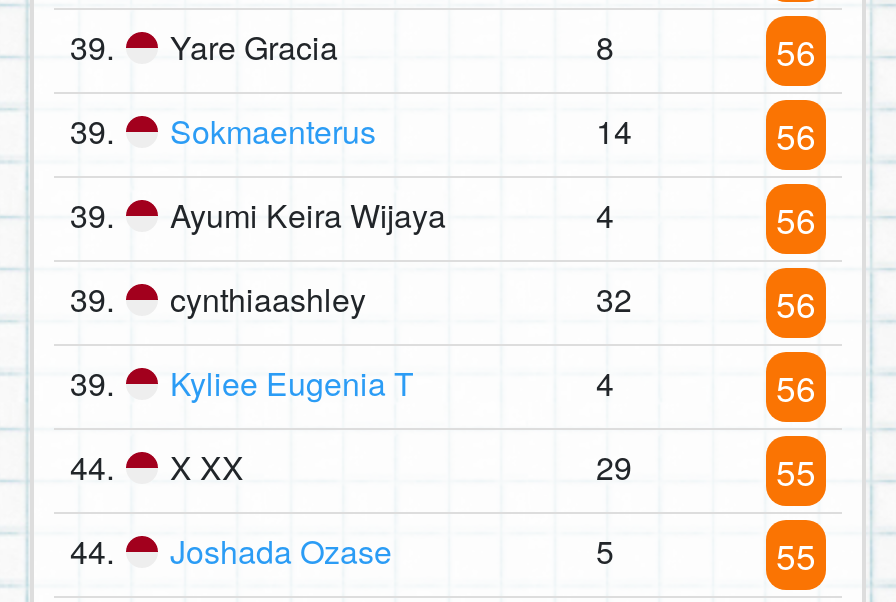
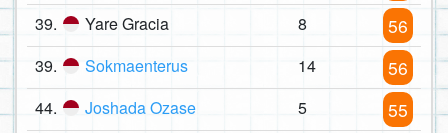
- 39.
- Ayumi Keira Wijaya
- 4
- 56
- 39.
- cynthiaashley
- 32
- 56
- 39.
- Kyliee Eugenia T
- 4
- 56
- 44.
- X XX
- 29
- 55
